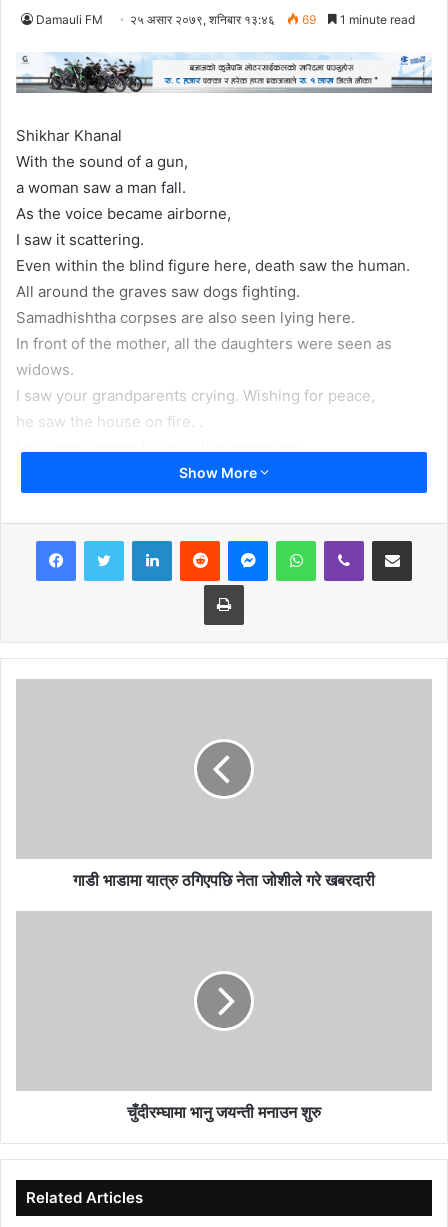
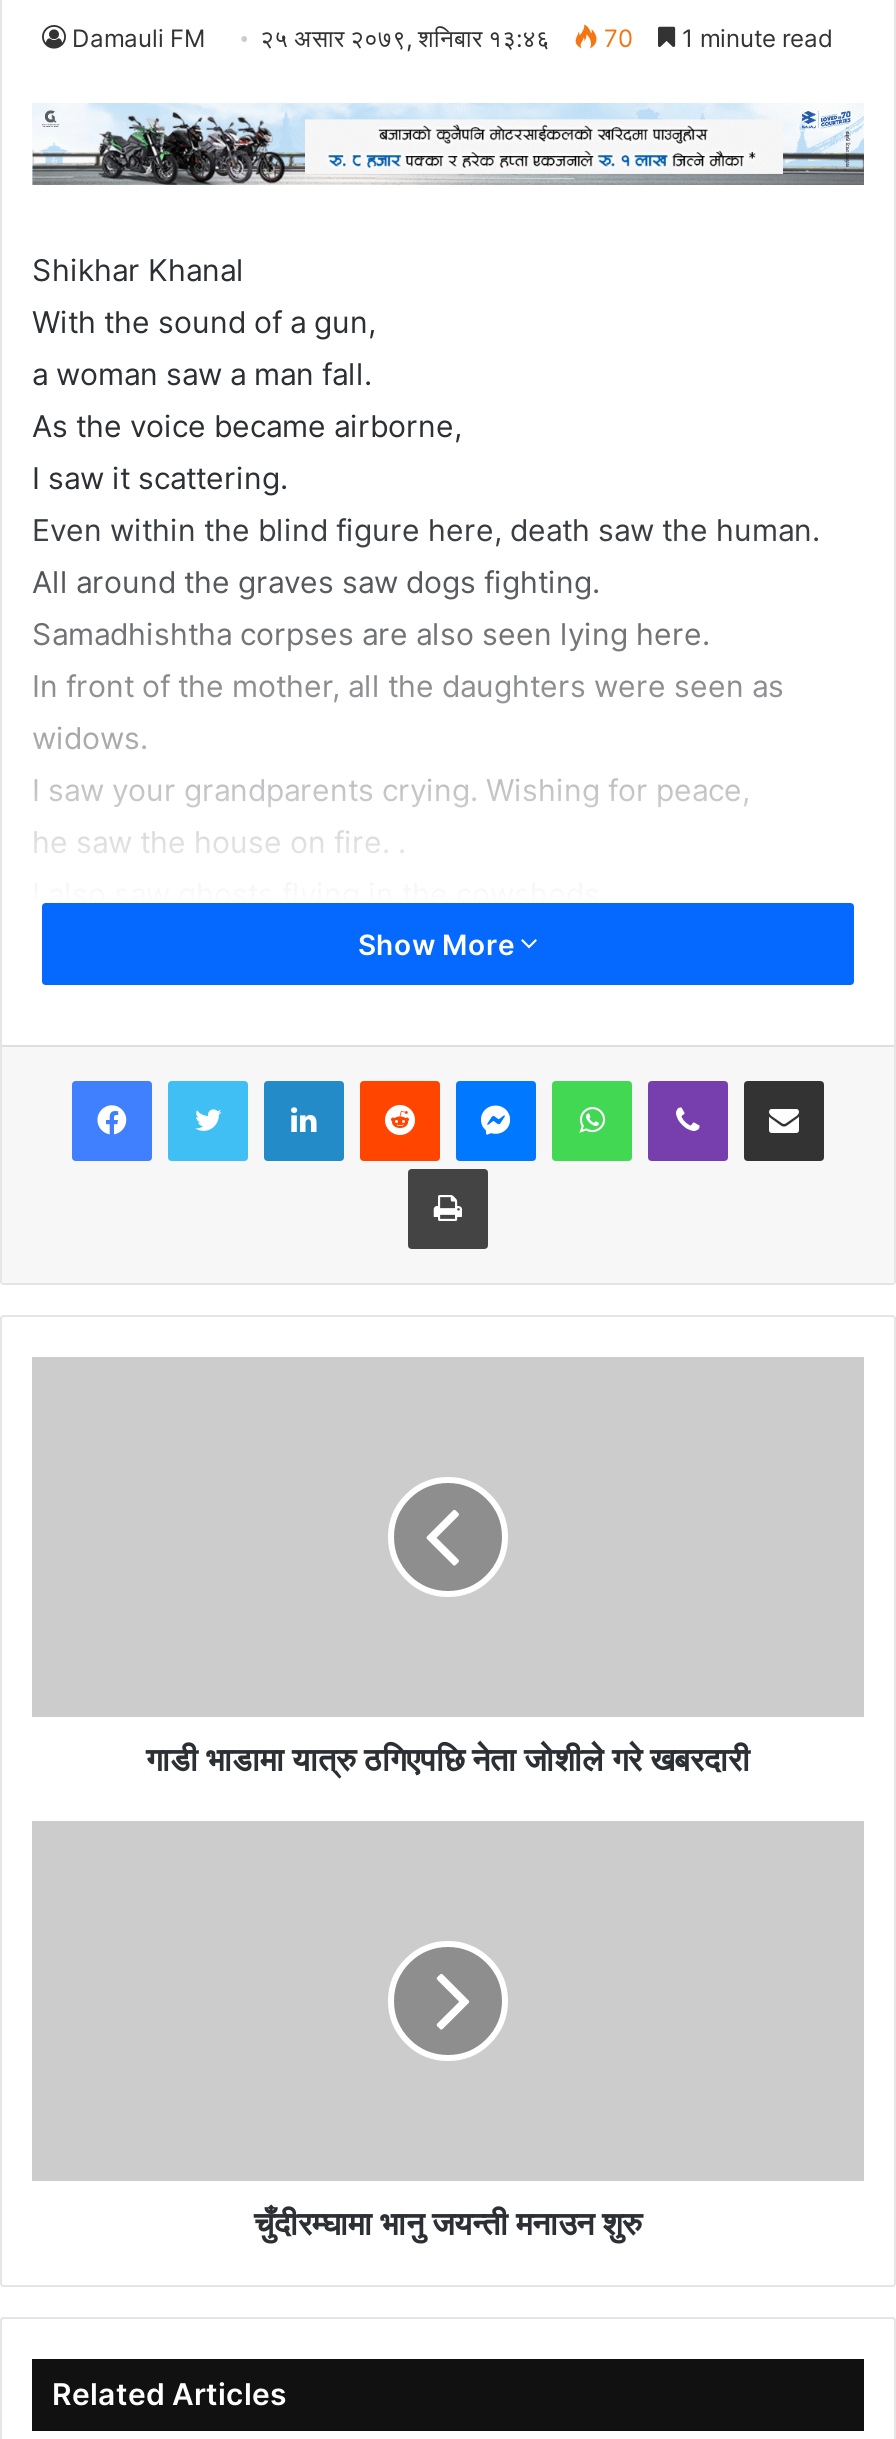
- Damauli FM २५ असार २०७९, शनिबार १३:४६ 69 1 minute read
+ Damauli FM २५ असार २०७९, शनिबार १३:४६ 70 1 minute read
